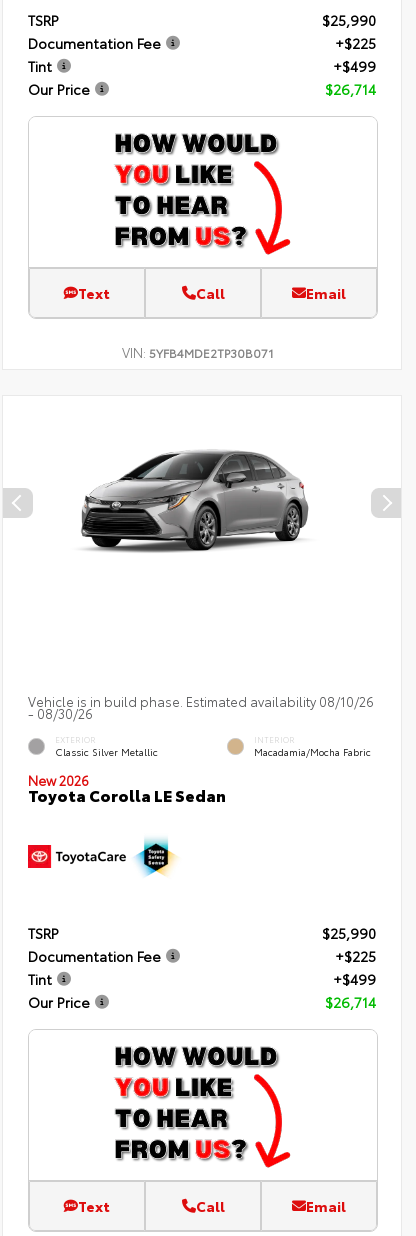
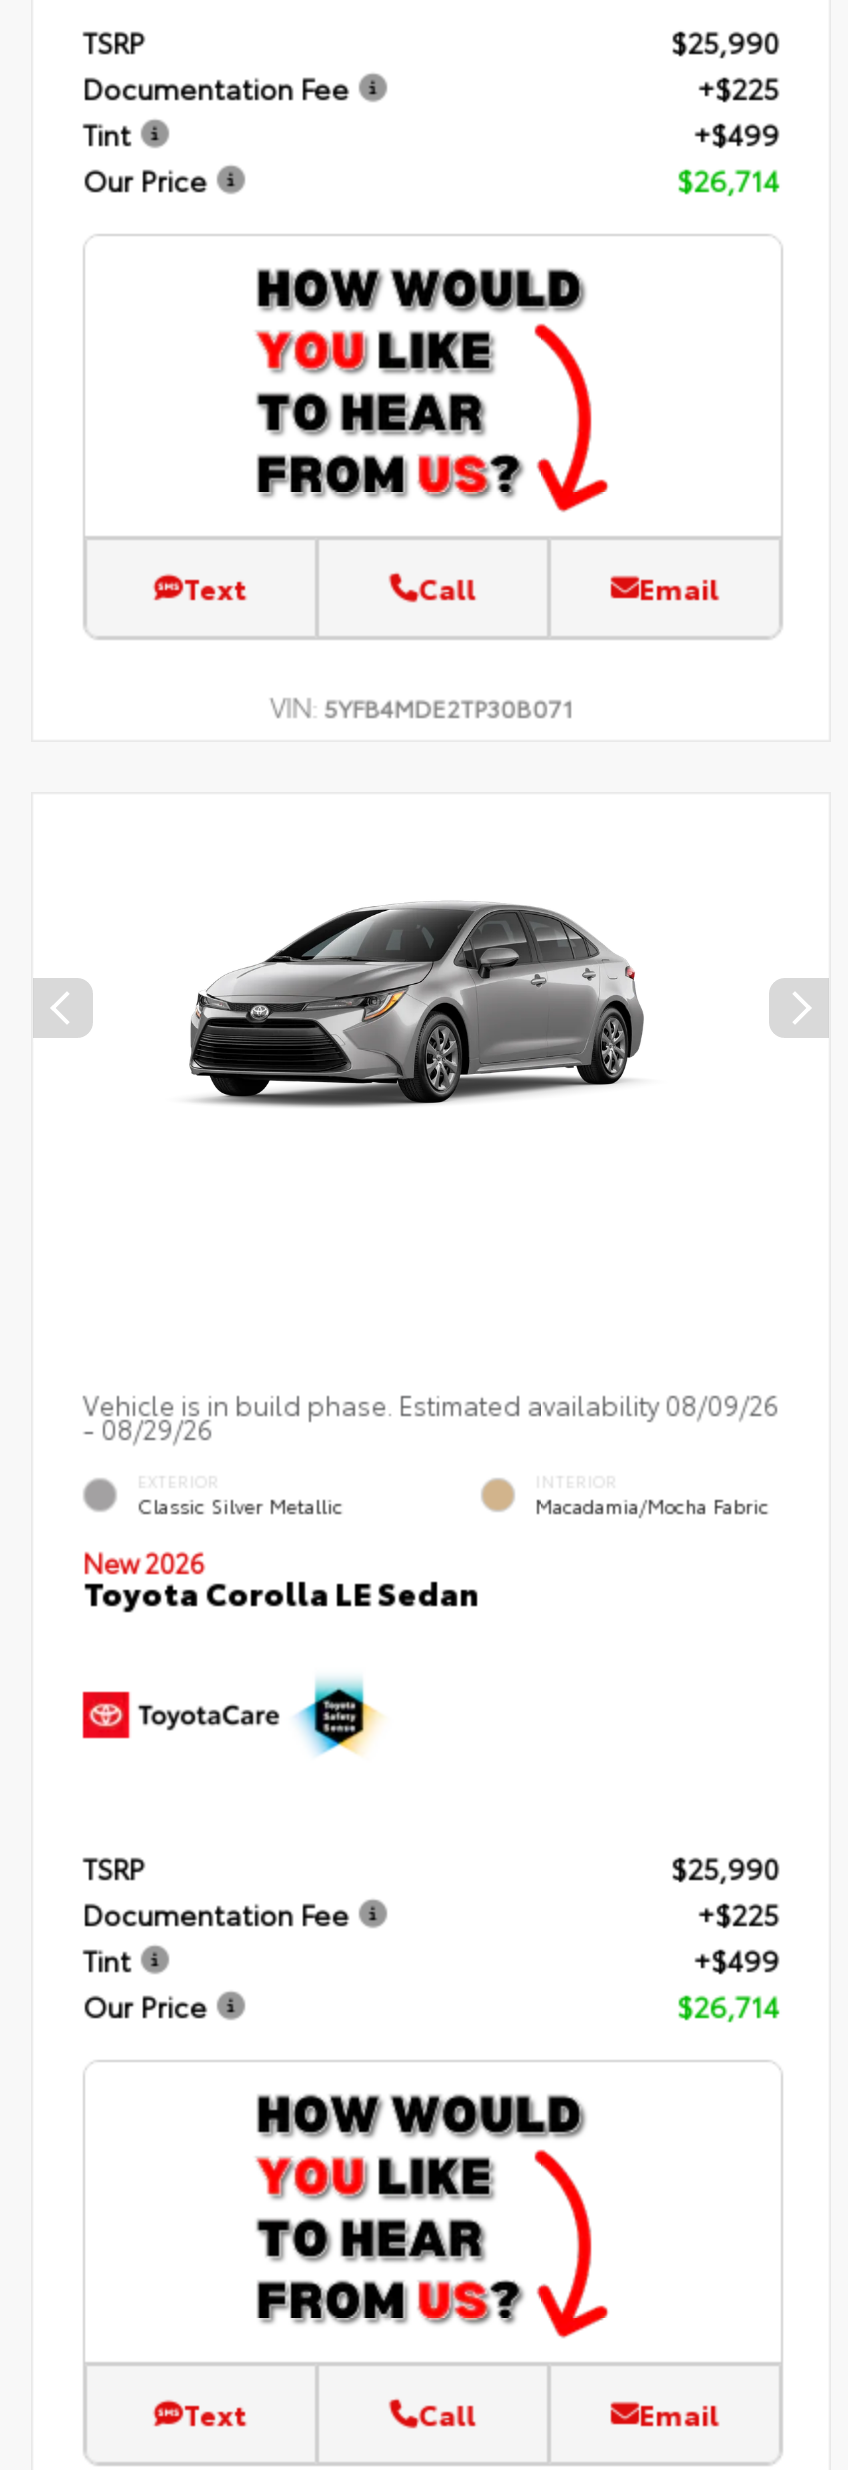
- Vehicle is in build phase. Estimated availability 08/10/26
+ Vehicle is in build phase. Estimated availability 08/09/26

- - 08/30/26
+ - 08/29/26
